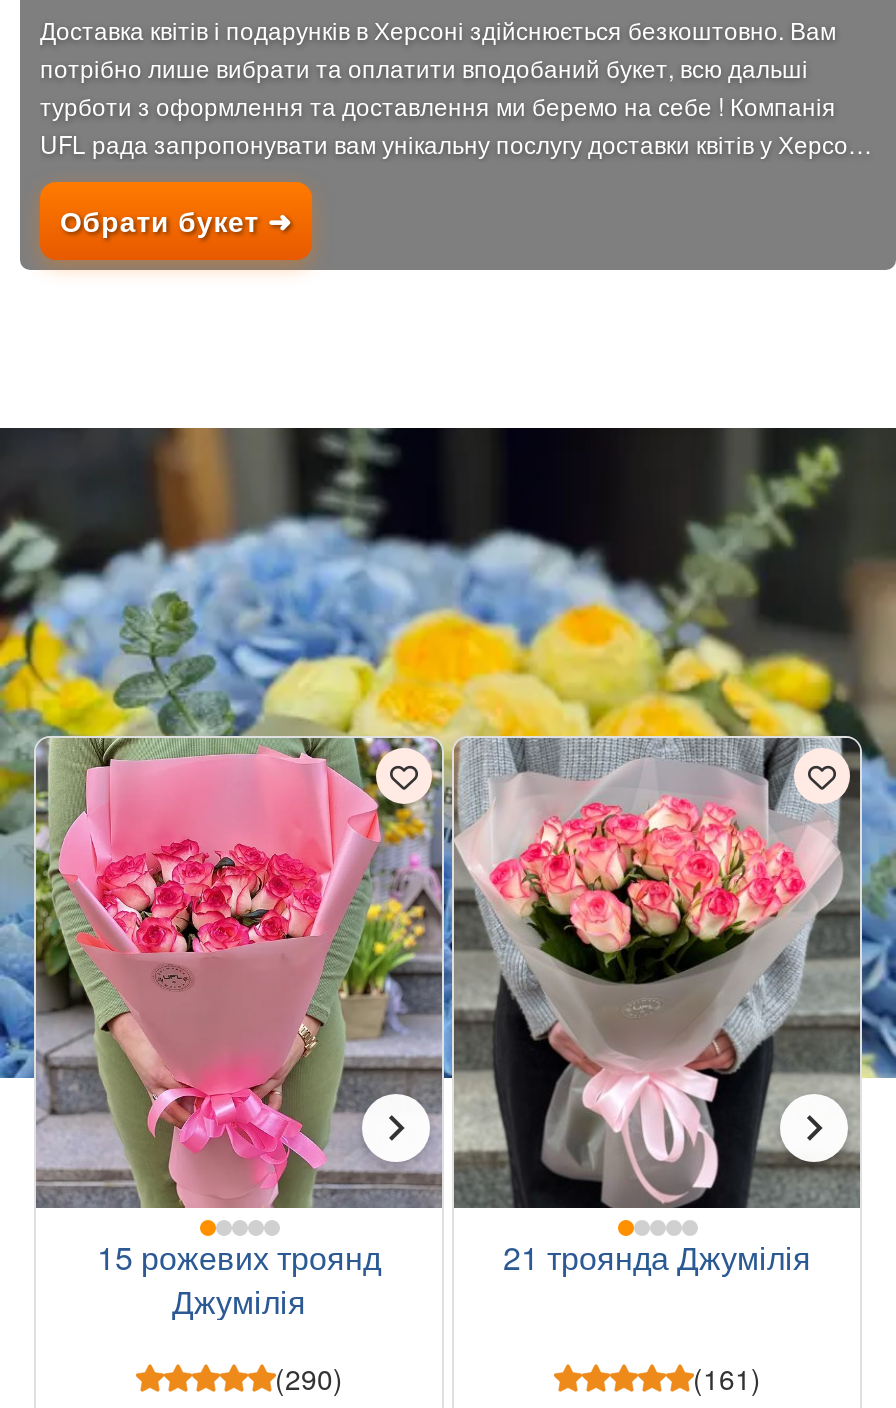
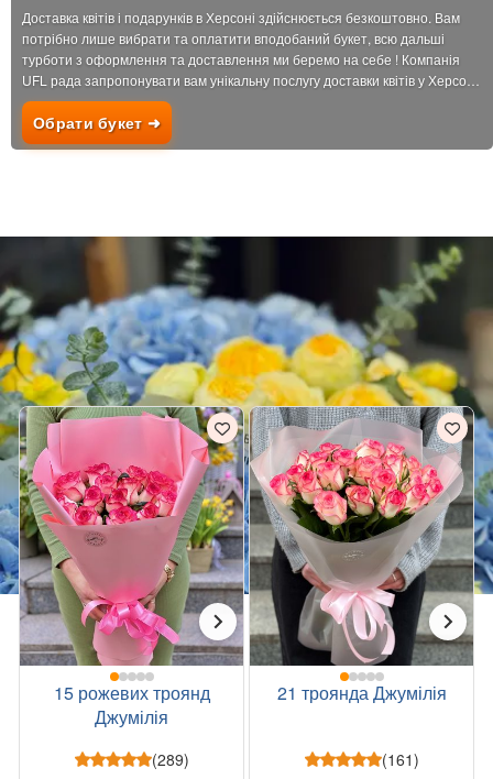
- (290)
+ (289)
